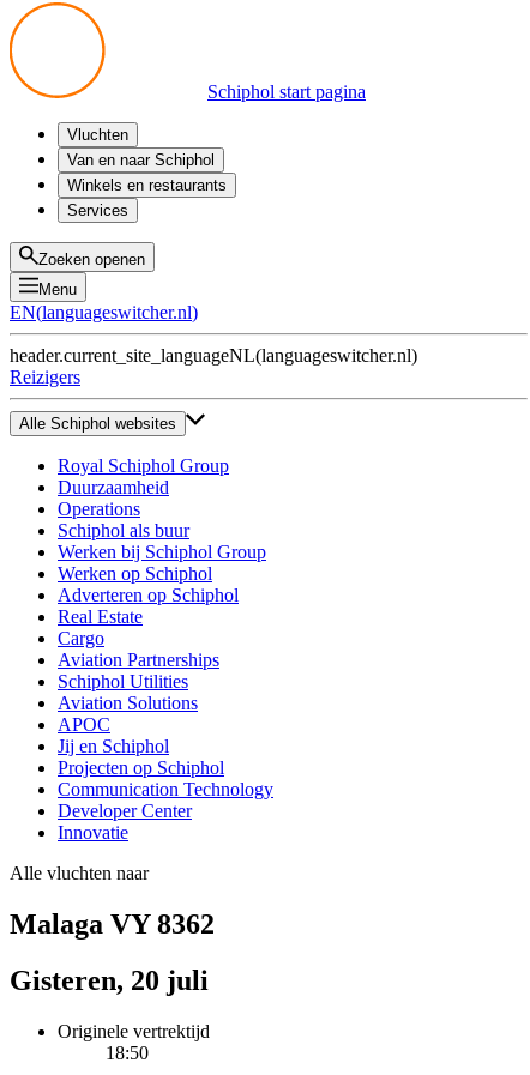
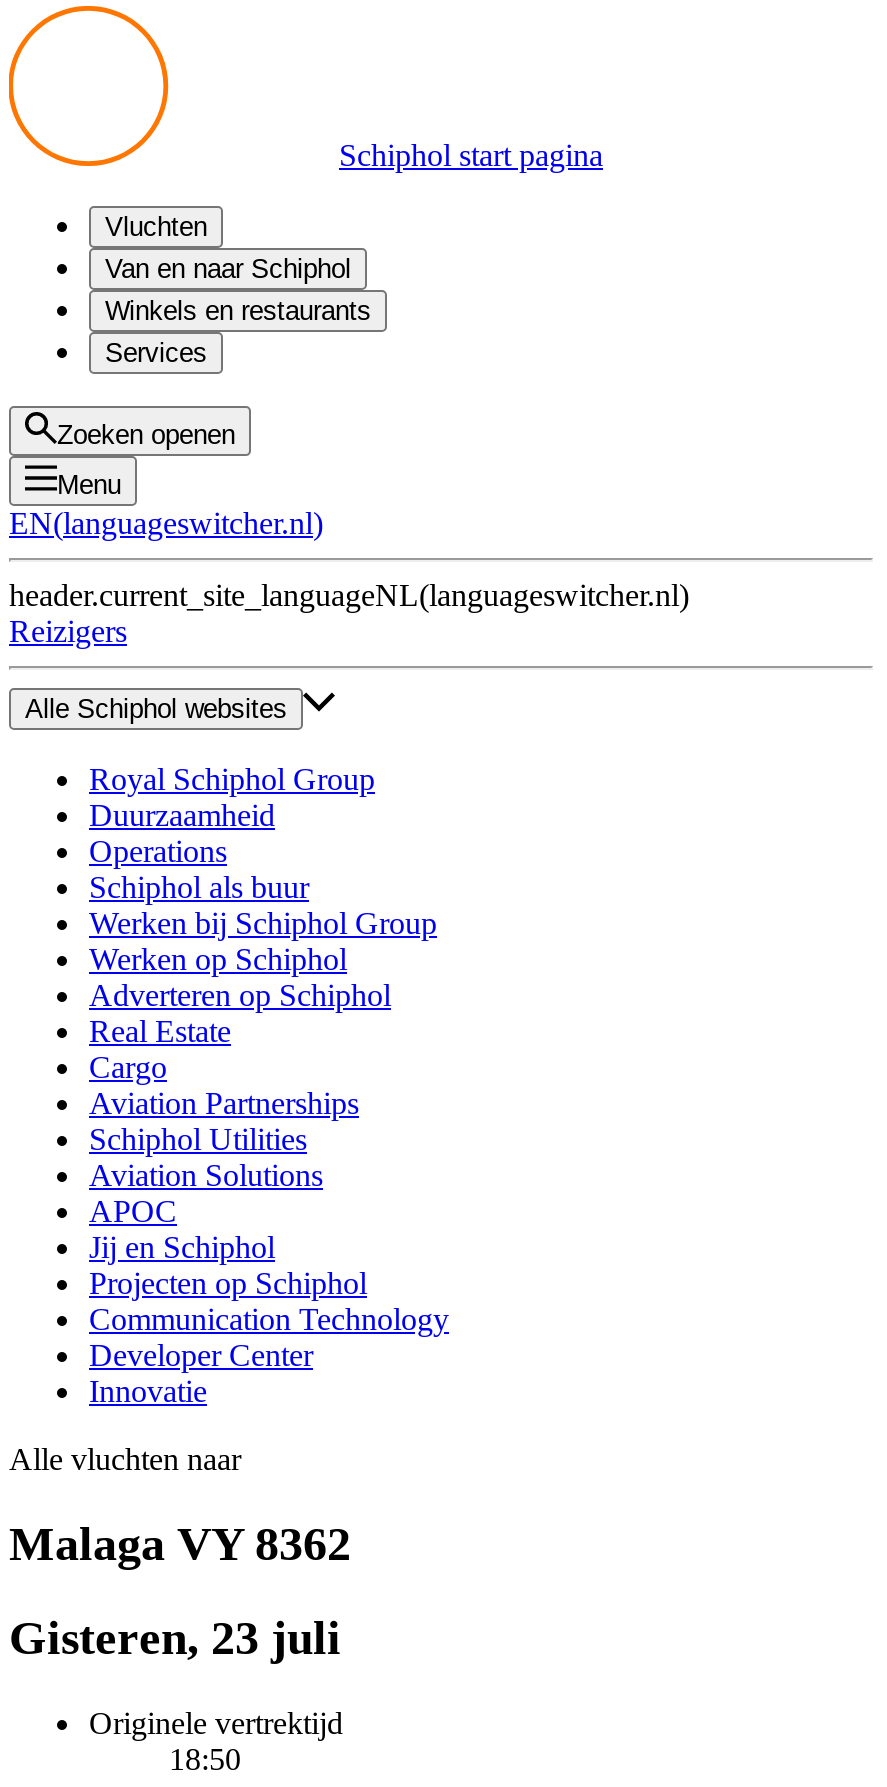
- Gisteren, 20 juli
+ Gisteren, 23 juli
